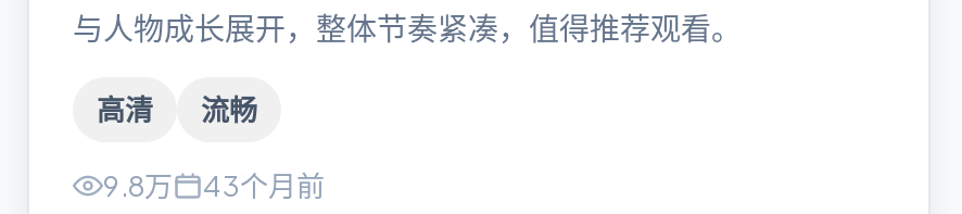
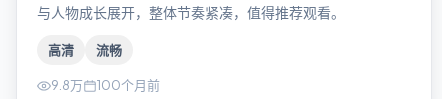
- 9.8万 43个月前
+ 9.8万 100个月前
